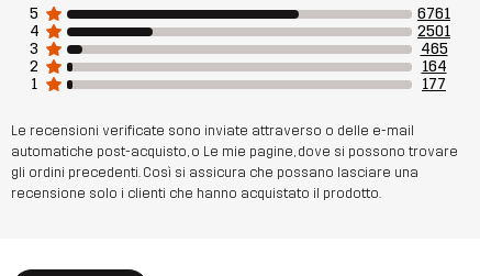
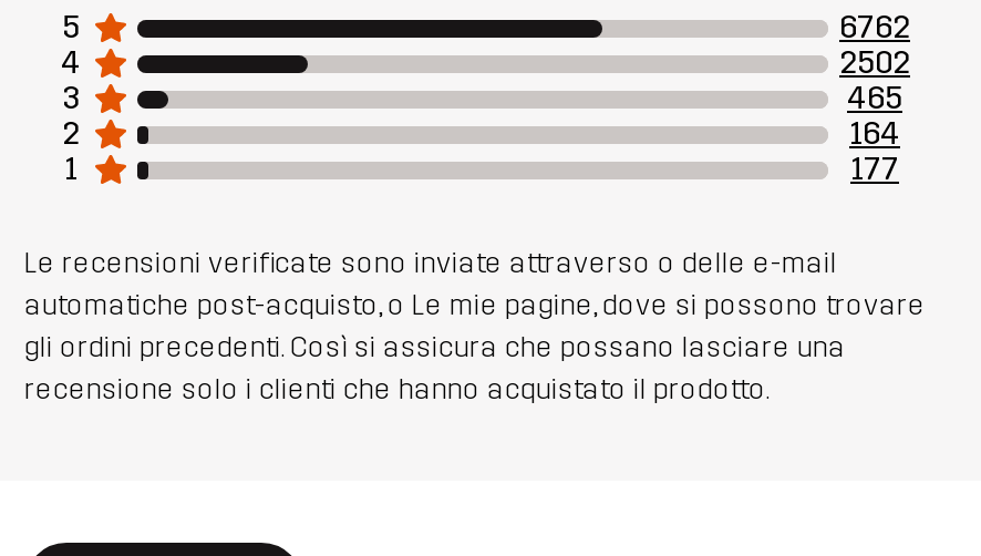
- 6761
+ 6762

- 2501
+ 2502
